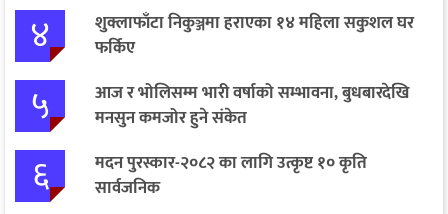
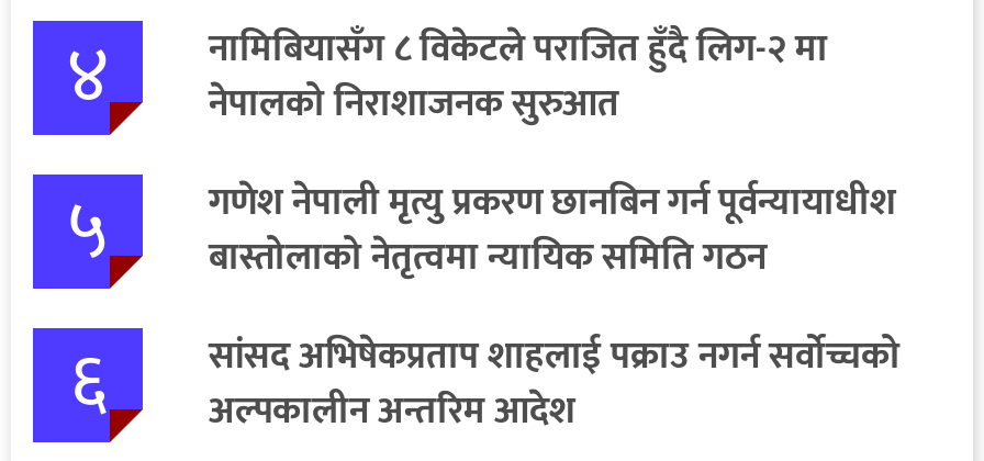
- शुक्लाफाँटा निकुञ्जमा हराएका १४ महिला सकुशल घर
- फर्किए
+ नामिबियासँग ८ विकेटले पराजित हुँदै लिग-२ मा
+ नेपालको निराशाजनक सुरुआत

- आज र भोलिसम्म भारी वर्षाको सम्भावना, बुधबारदेखि
- मनसुन कमजोर हुने संकेत
+ गणेश नेपाली मृत्यु प्रकरण छानबिन गर्न पूर्वन्यायाधीश
+ बास्तोलाको नेतृत्वमा न्यायिक समिति गठन

- मदन पुरस्कार-२०८२ का लागि उत्कृष्ट १० कृति
- सार्वजनिक
+ सांसद अभिषेकप्रताप शाहलाई पक्राउ नगर्न सर्वोच्चको
+ अल्पकालीन अन्तरिम आदेश
